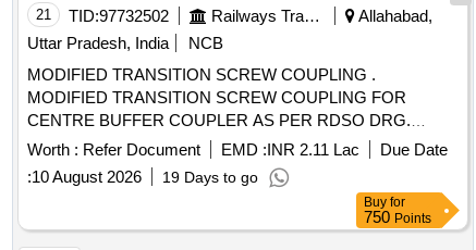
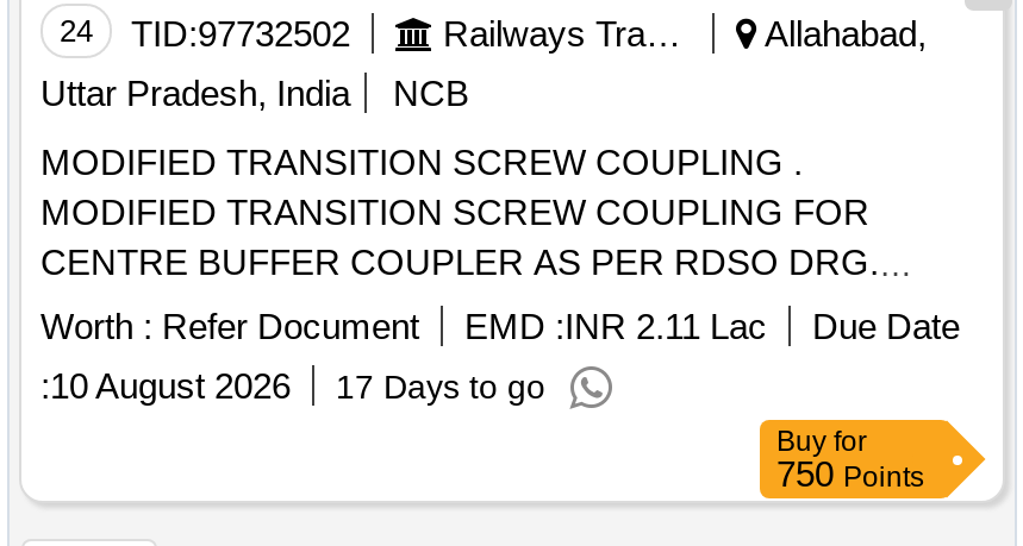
- 21 TID:97732502
+ 24 TID:97732502

- :10 August 2026 19 Days to go
+ :10 August 2026 17 Days to go
